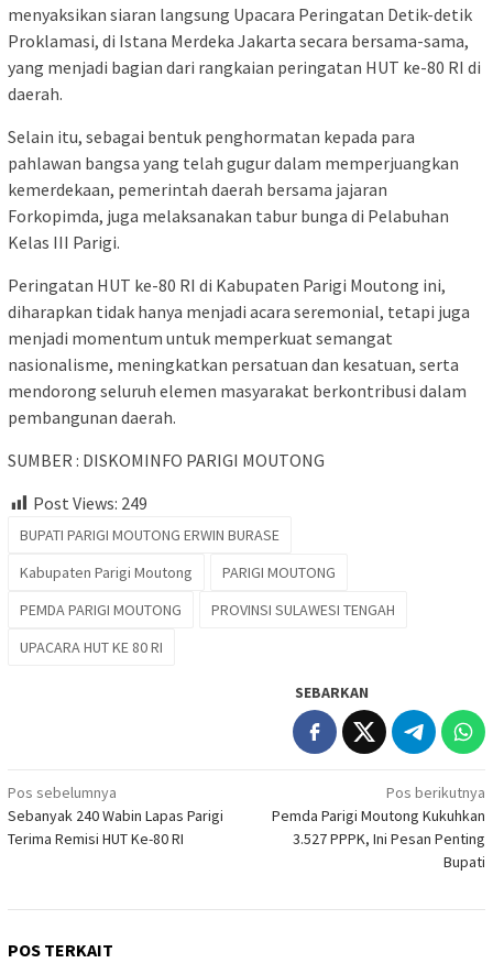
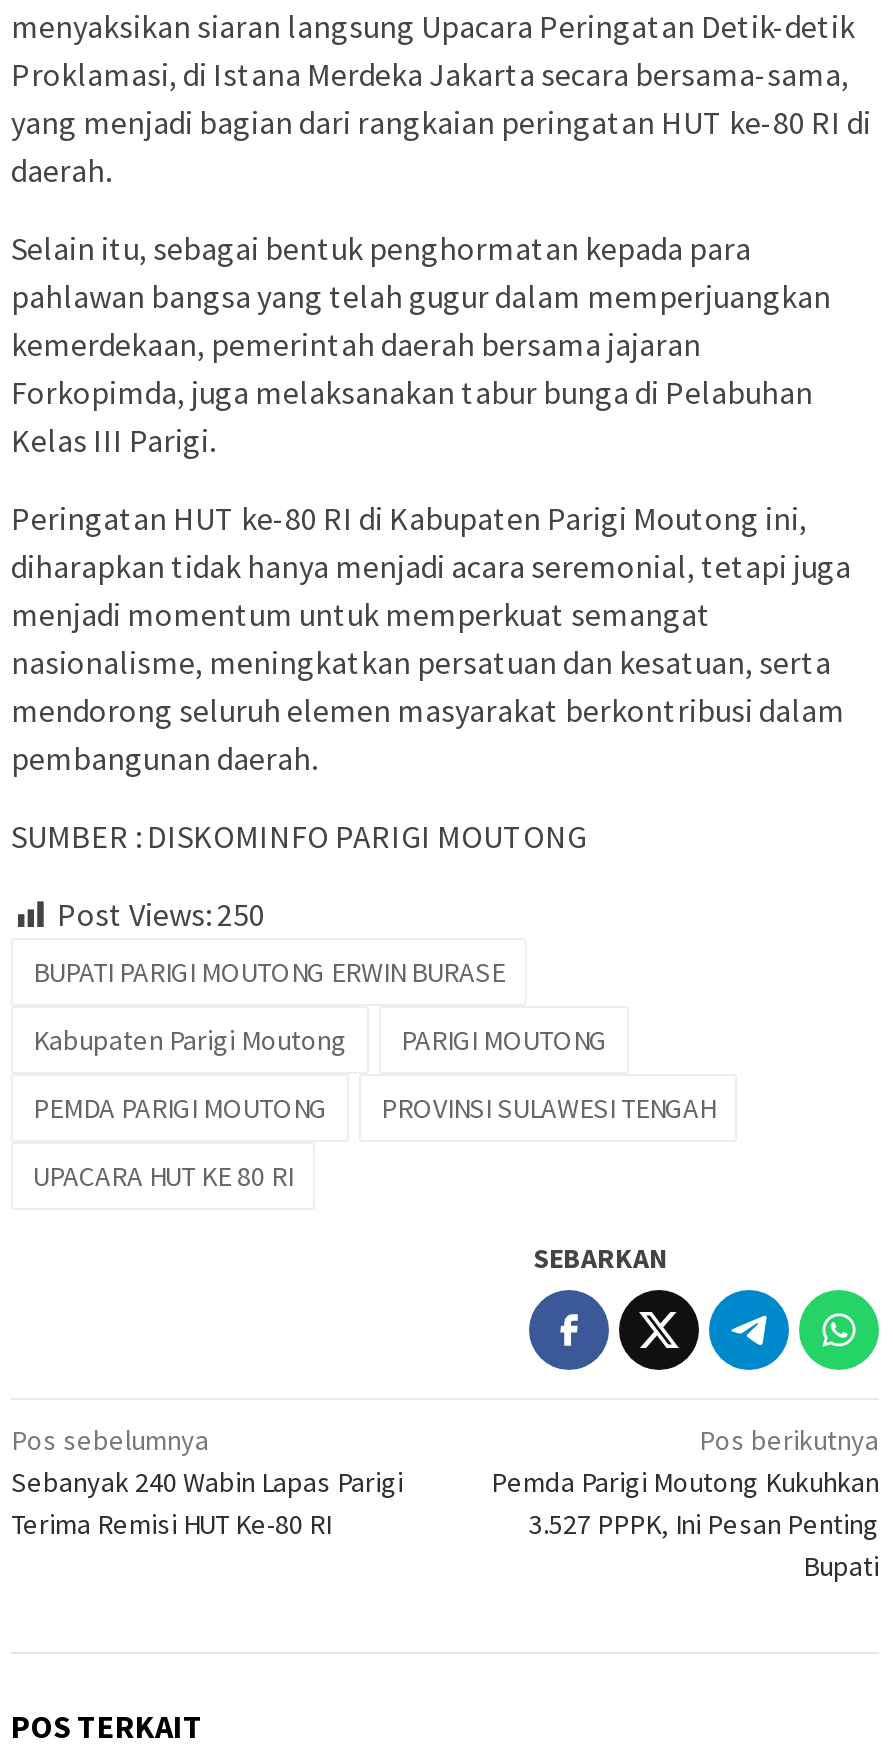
- Post Views: 249
+ Post Views: 250
